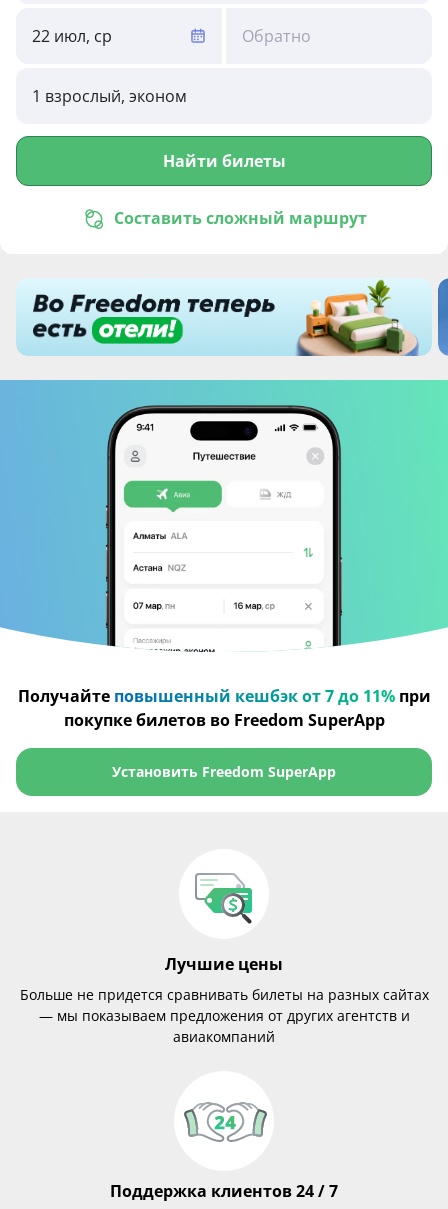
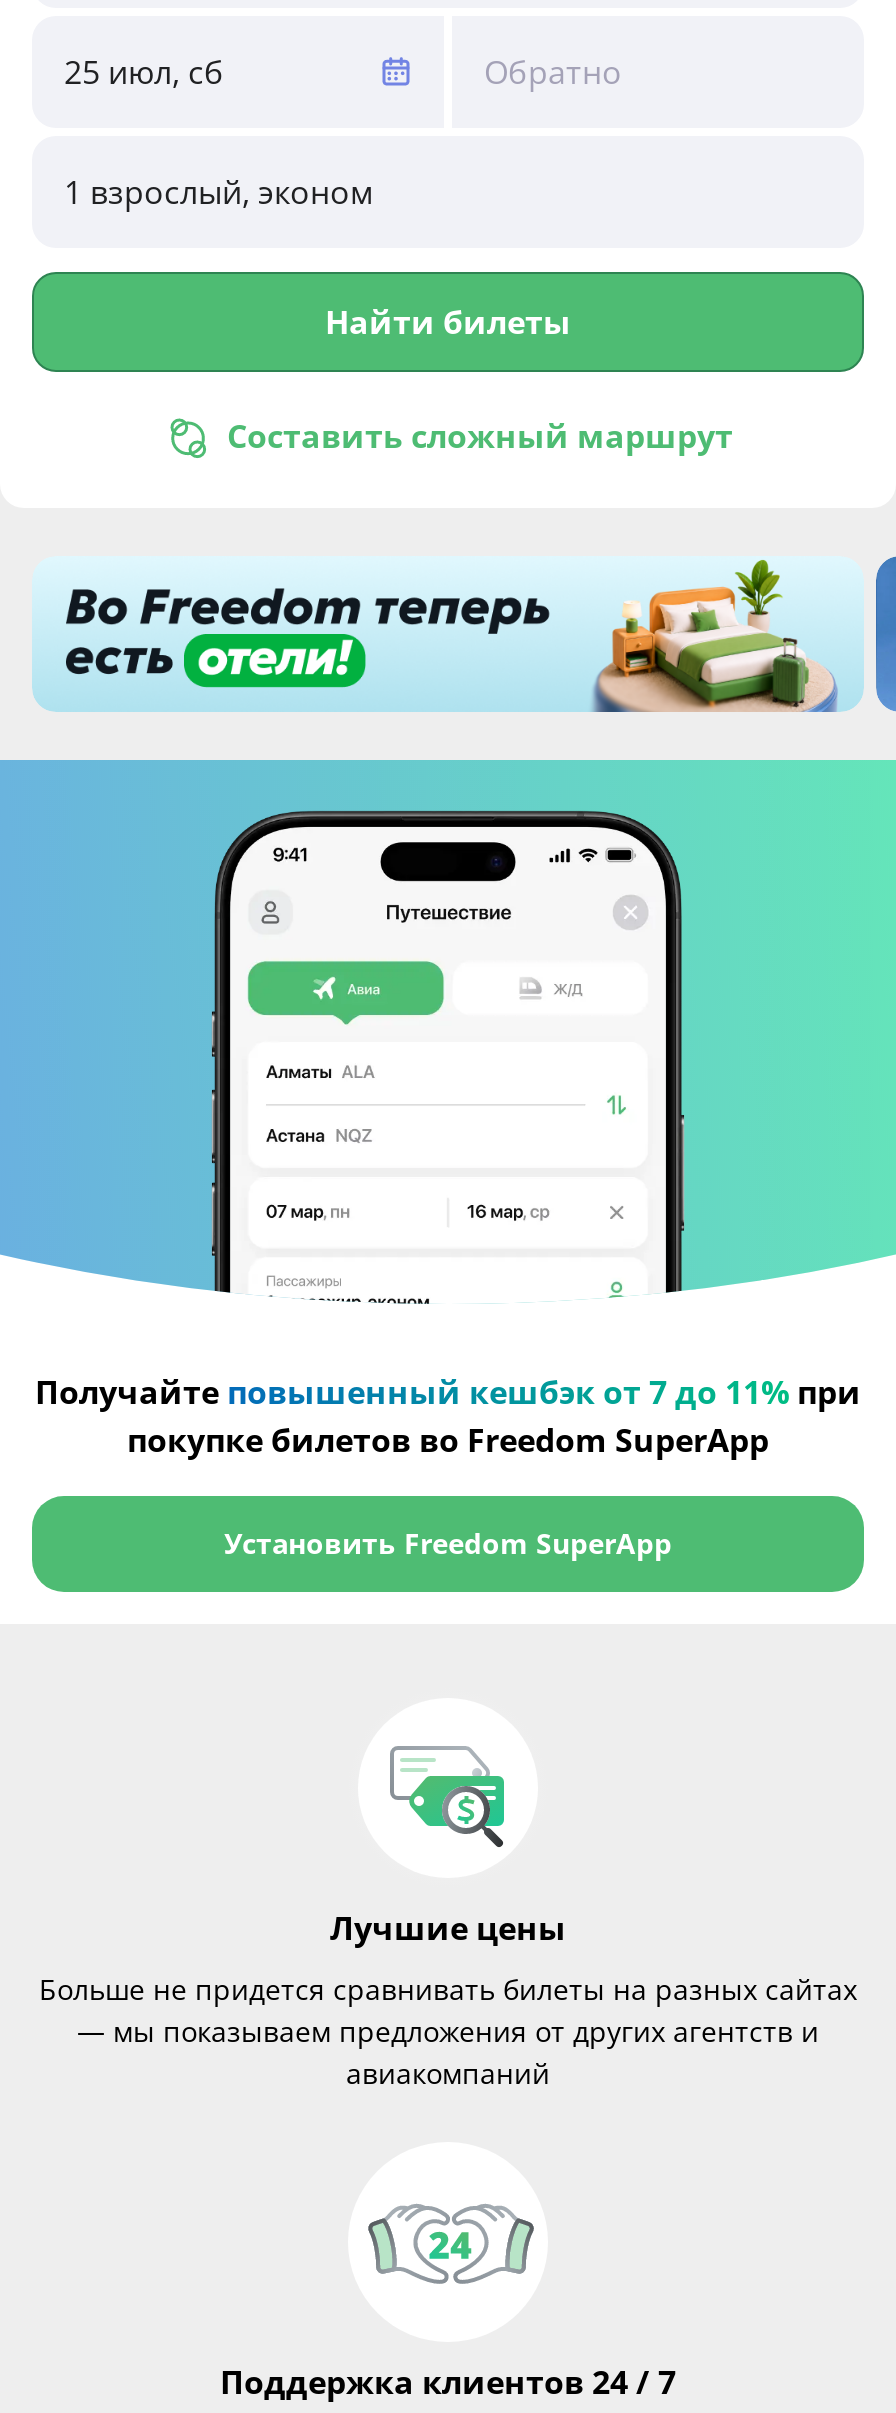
- 22 июл, ср
+ 25 июл, сб
